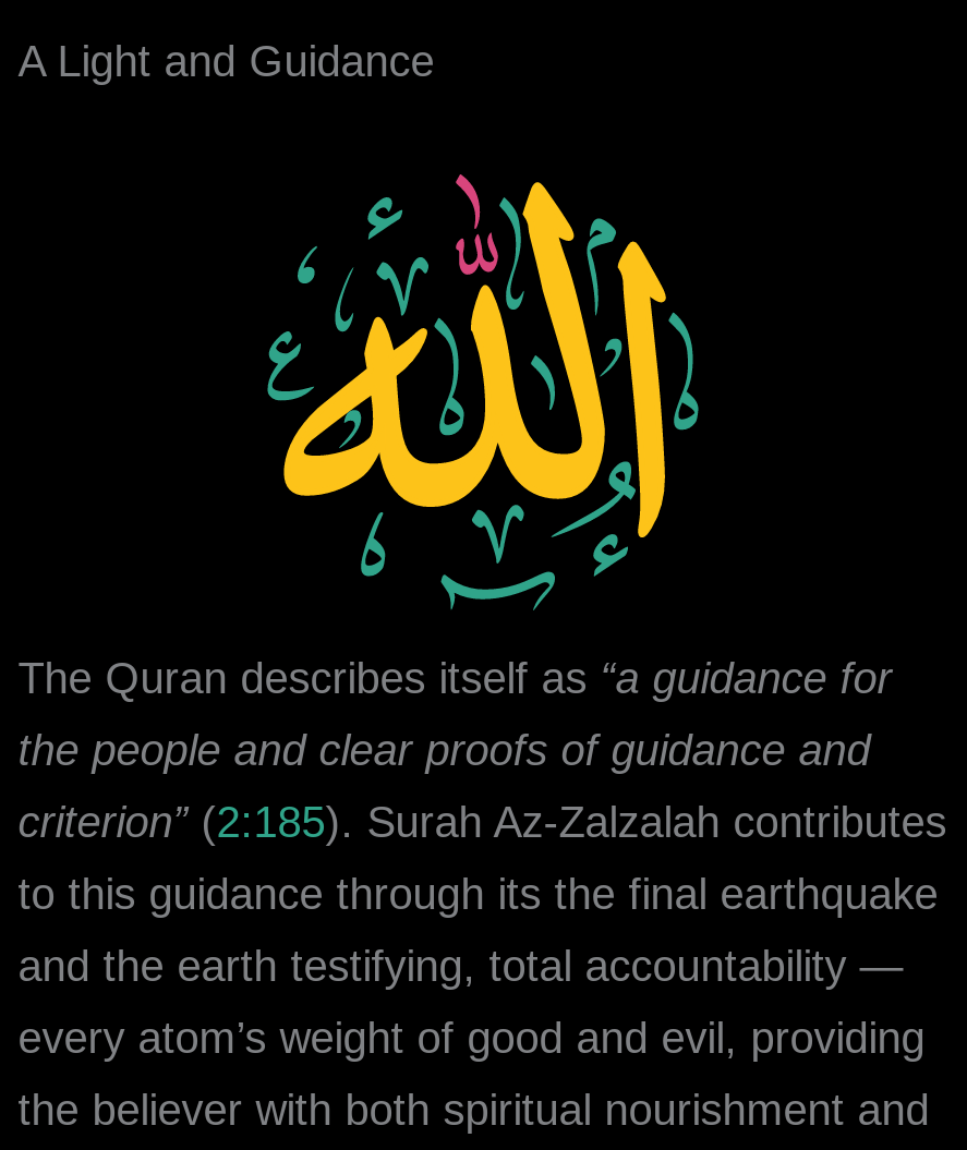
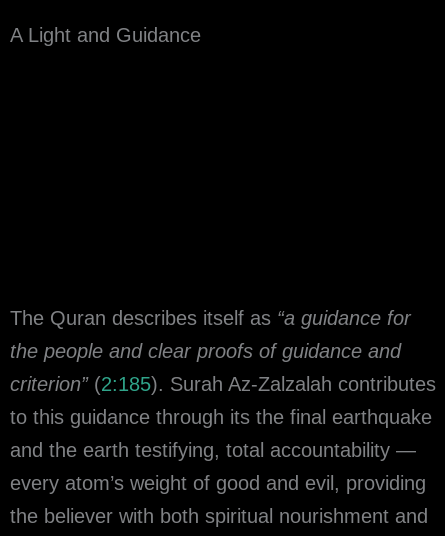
- [image]
